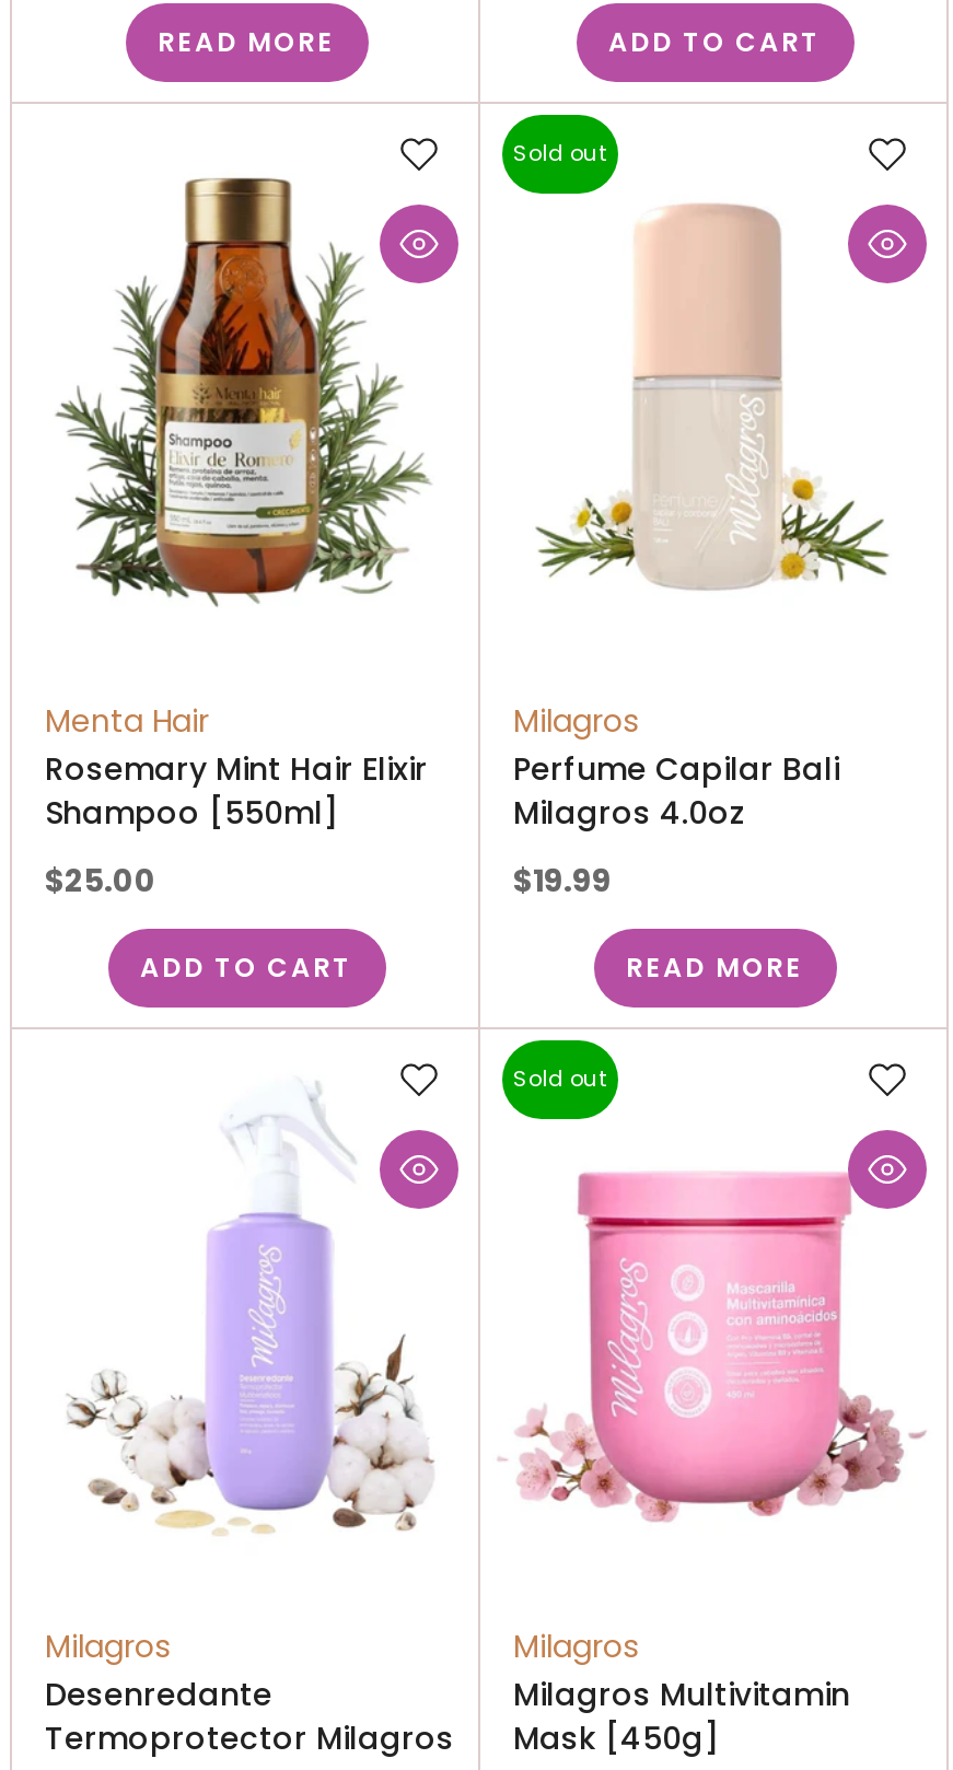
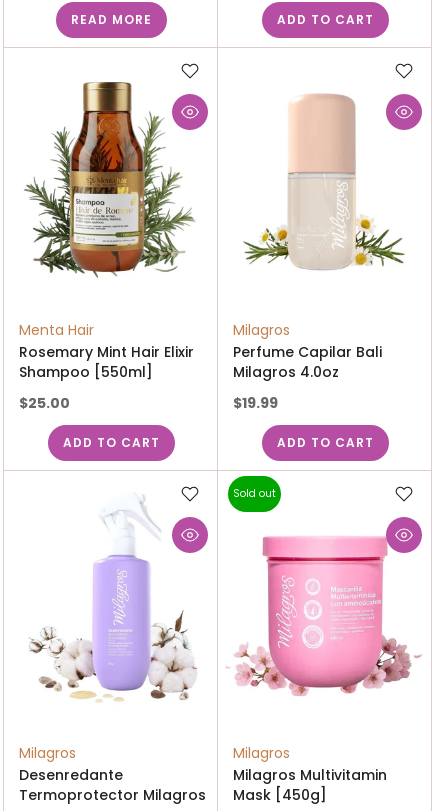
- Sold out

- READ MORE
+ ADD TO CART
